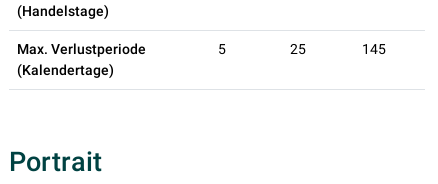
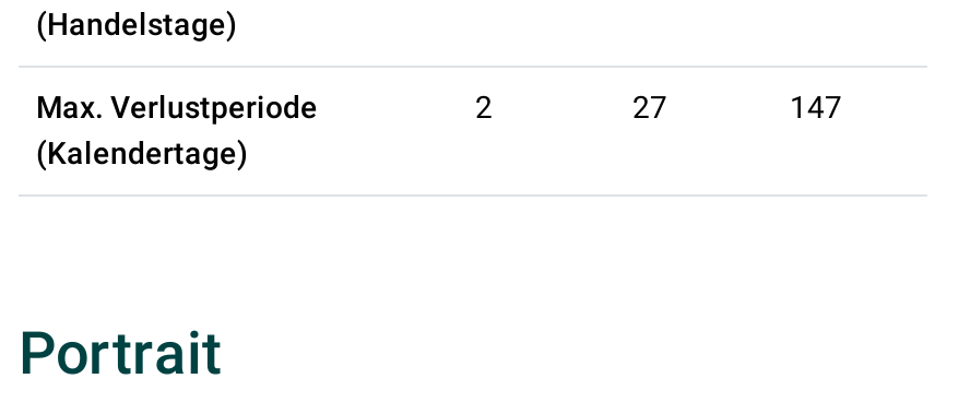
- 5
+ 2

- 25
+ 27

- 145
+ 147
